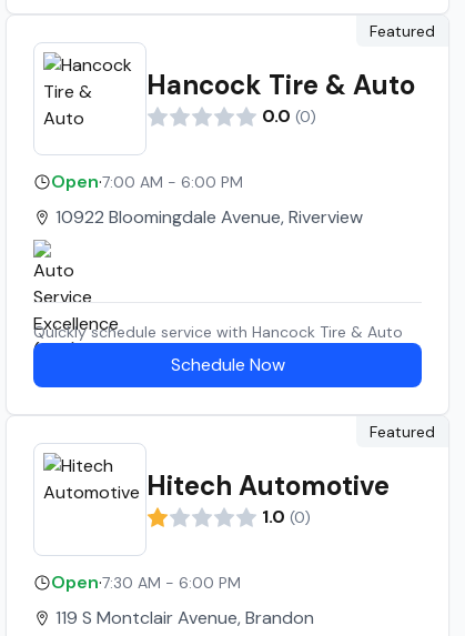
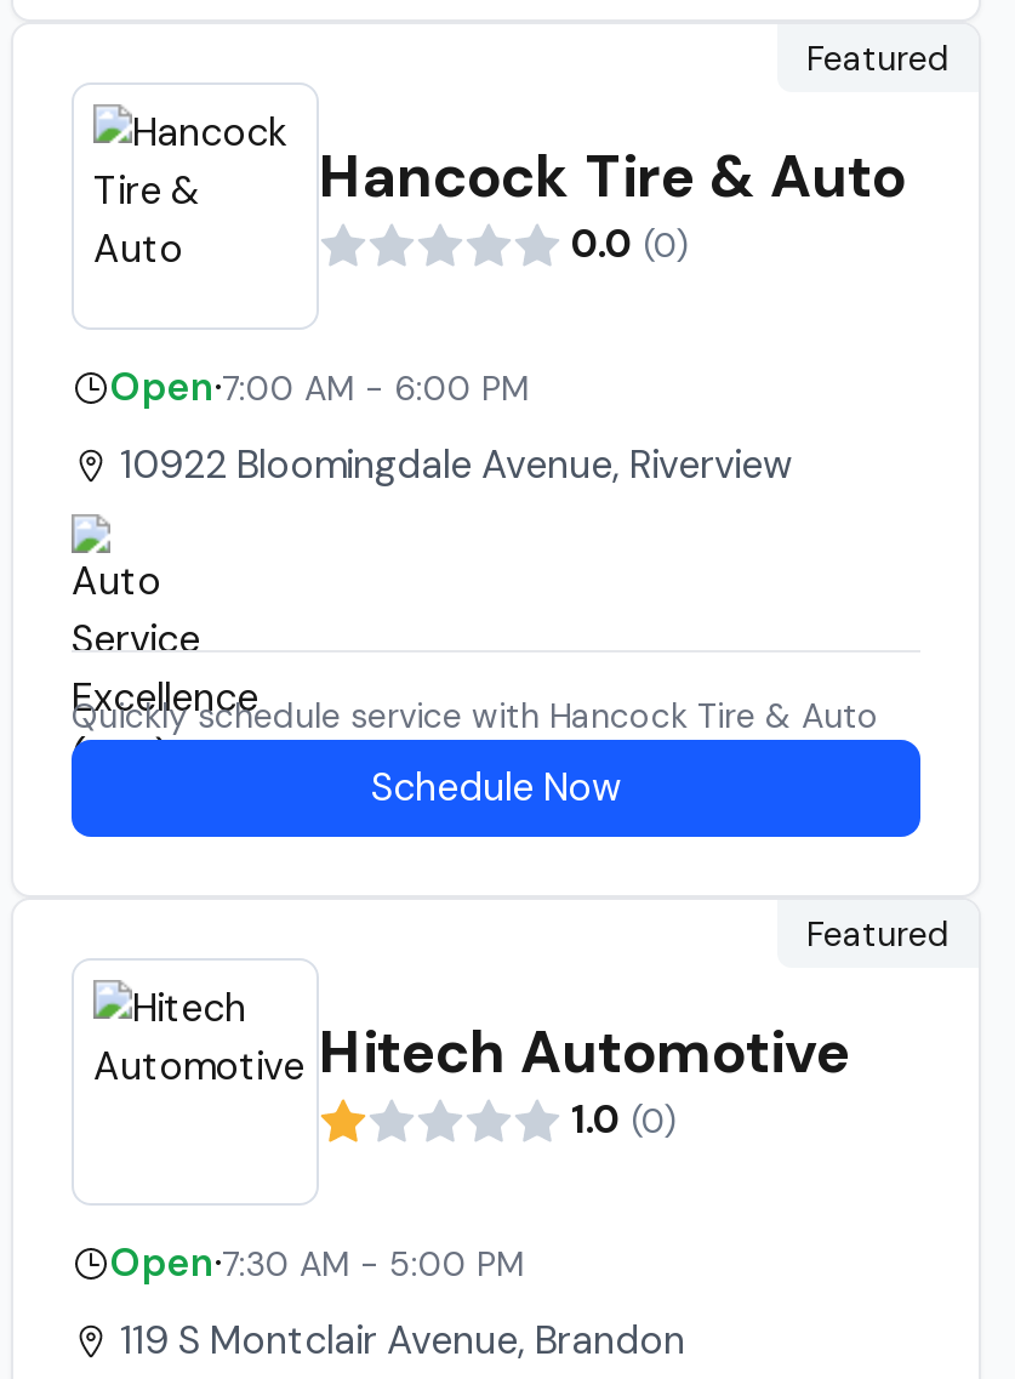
- Open·7:30 AM - 6:00 PM
+ Open·7:30 AM - 5:00 PM
